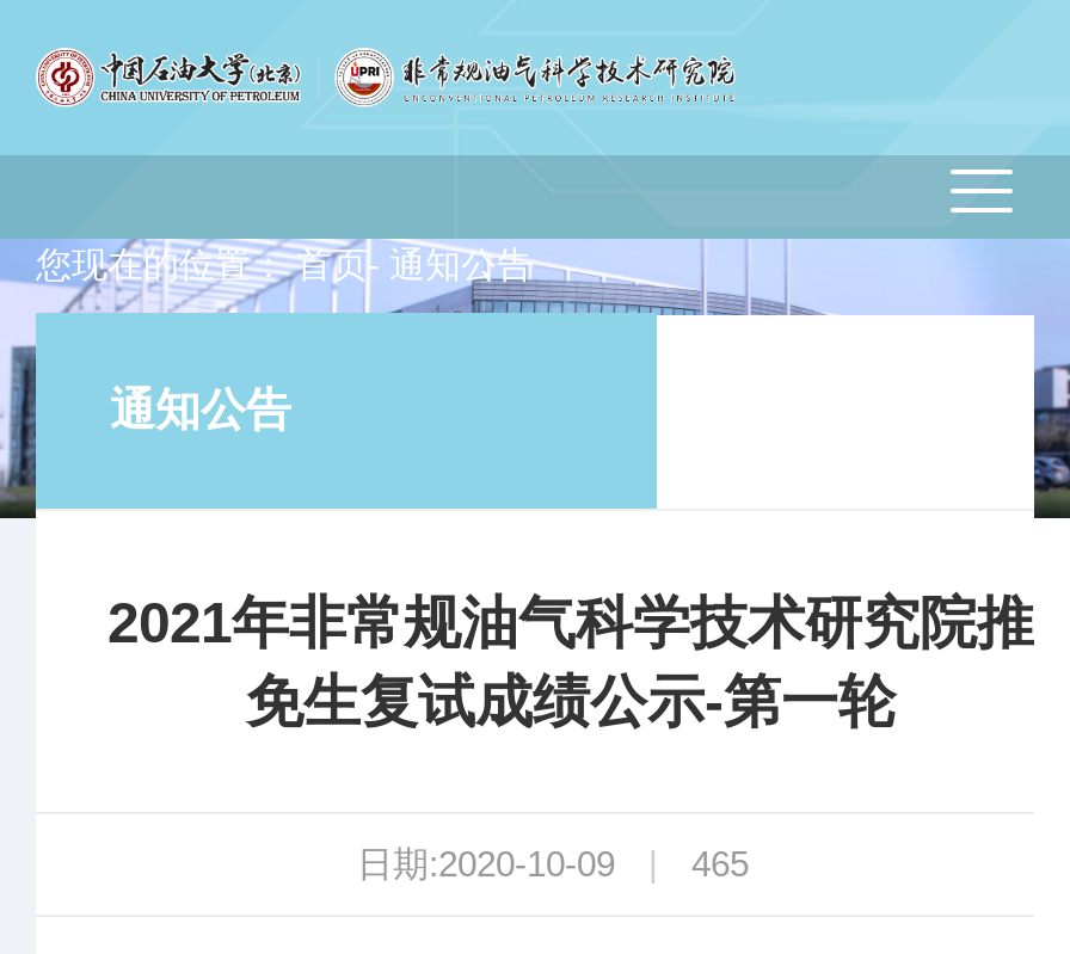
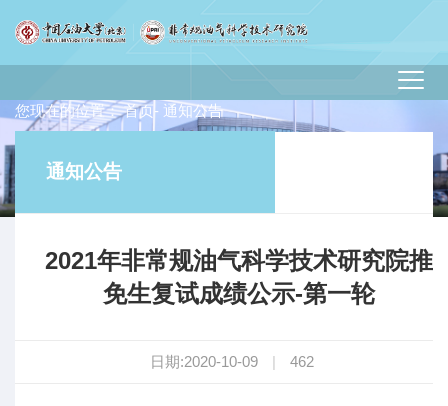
- 465
+ 462
